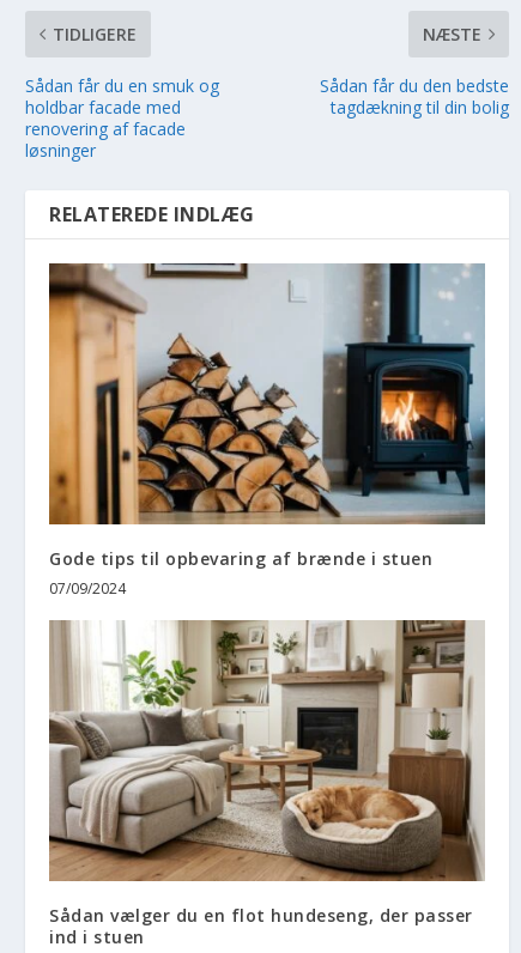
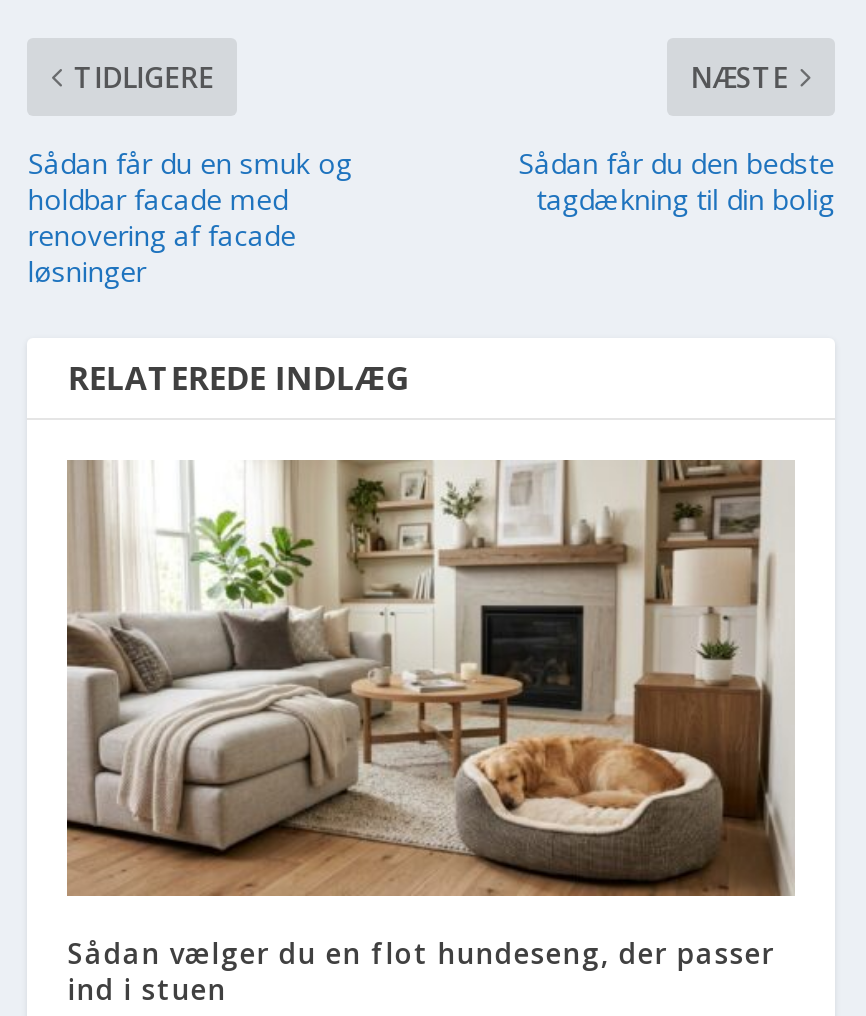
- [image]
- Gode tips til opbevaring af brænde i stuen
- 07/09/2024
